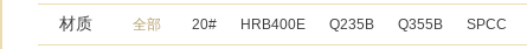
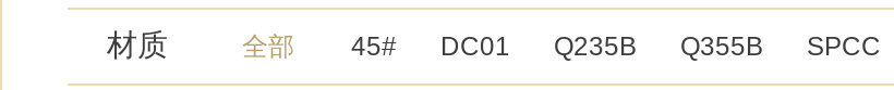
- 20#
- HRB400E
+ 45#
+ DC01
